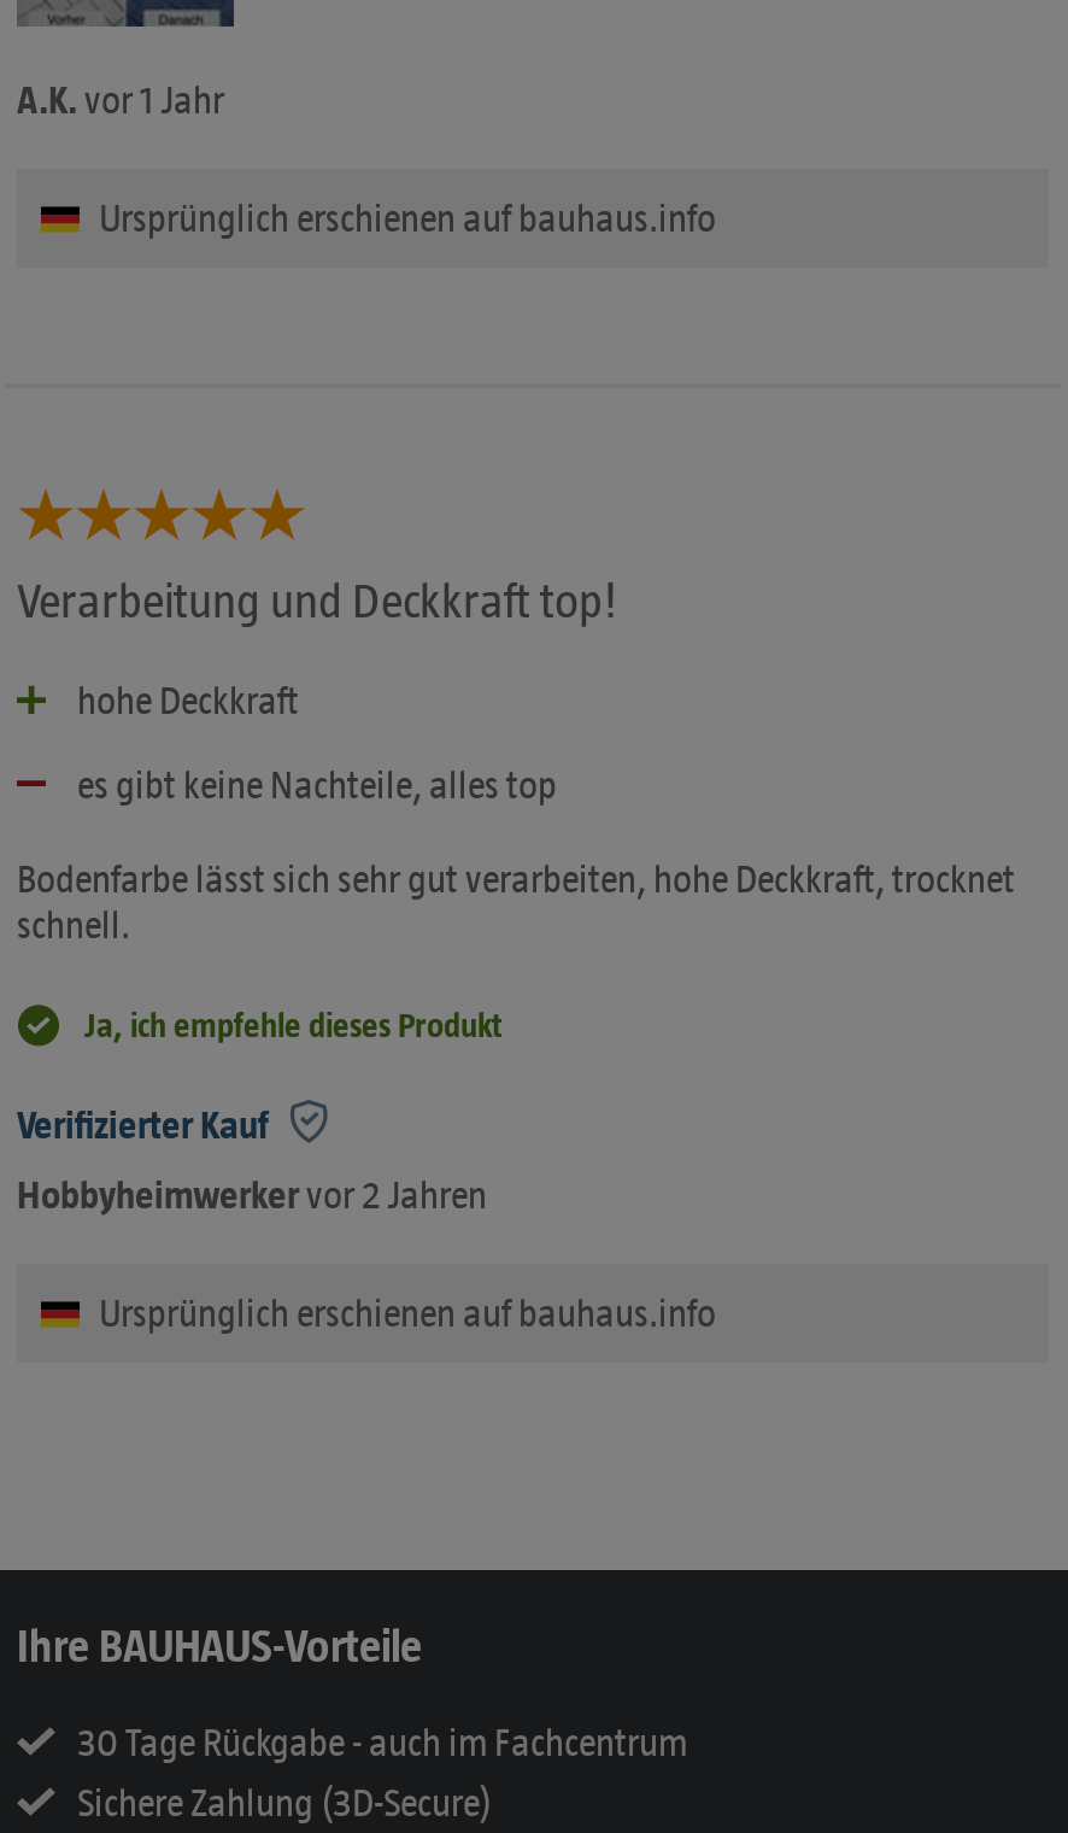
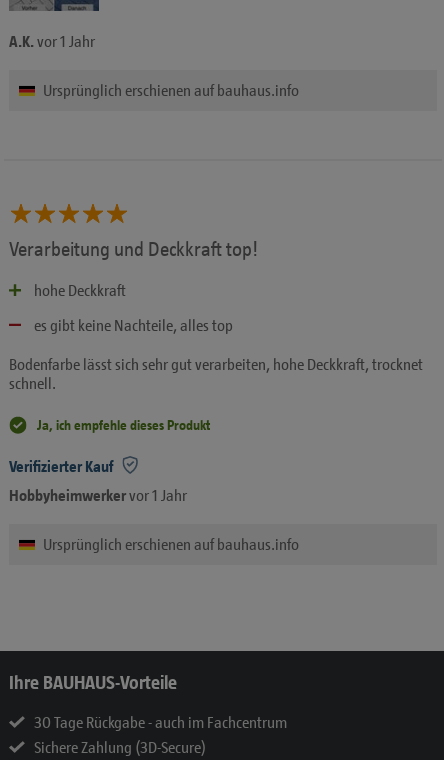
- Hobbyheimwerker vor 2 Jahren
+ Hobbyheimwerker vor 1 Jahr
